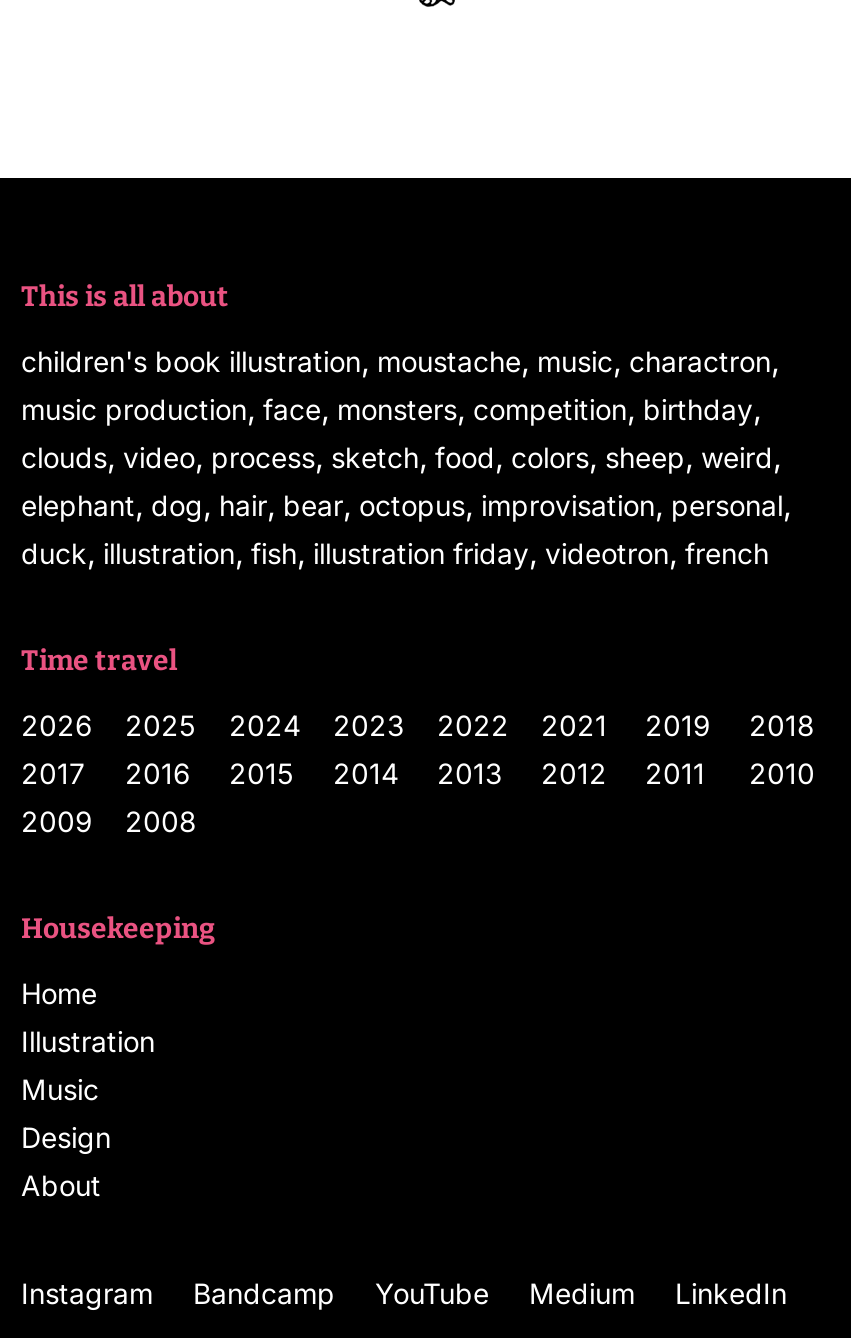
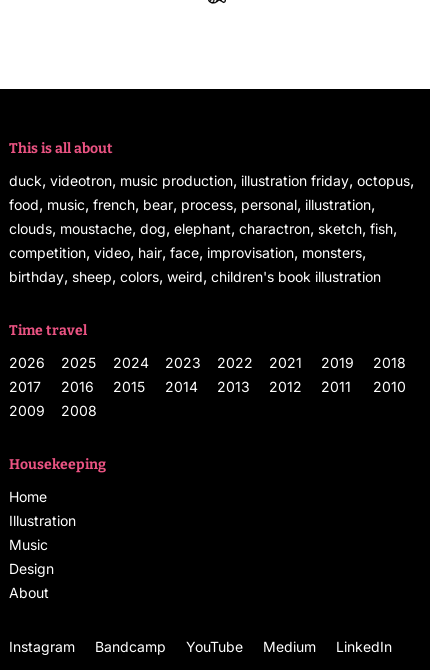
- children's book illustration, moustache, music, charactron,
- music production, face, monsters, competition, birthday,
- clouds, video, process, sketch, food, colors, sheep, weird,
- elephant, dog, hair, bear, octopus, improvisation, personal,
- duck, illustration, fish, illustration friday, videotron, french
+ duck, videotron, music production, illustration friday, octopus,
+ food, music, french, bear, process, personal, illustration,
+ clouds, moustache, dog, elephant, charactron, sketch, fish,
+ competition, video, hair, face, improvisation, monsters,
+ birthday, sheep, colors, weird, children's book illustration
